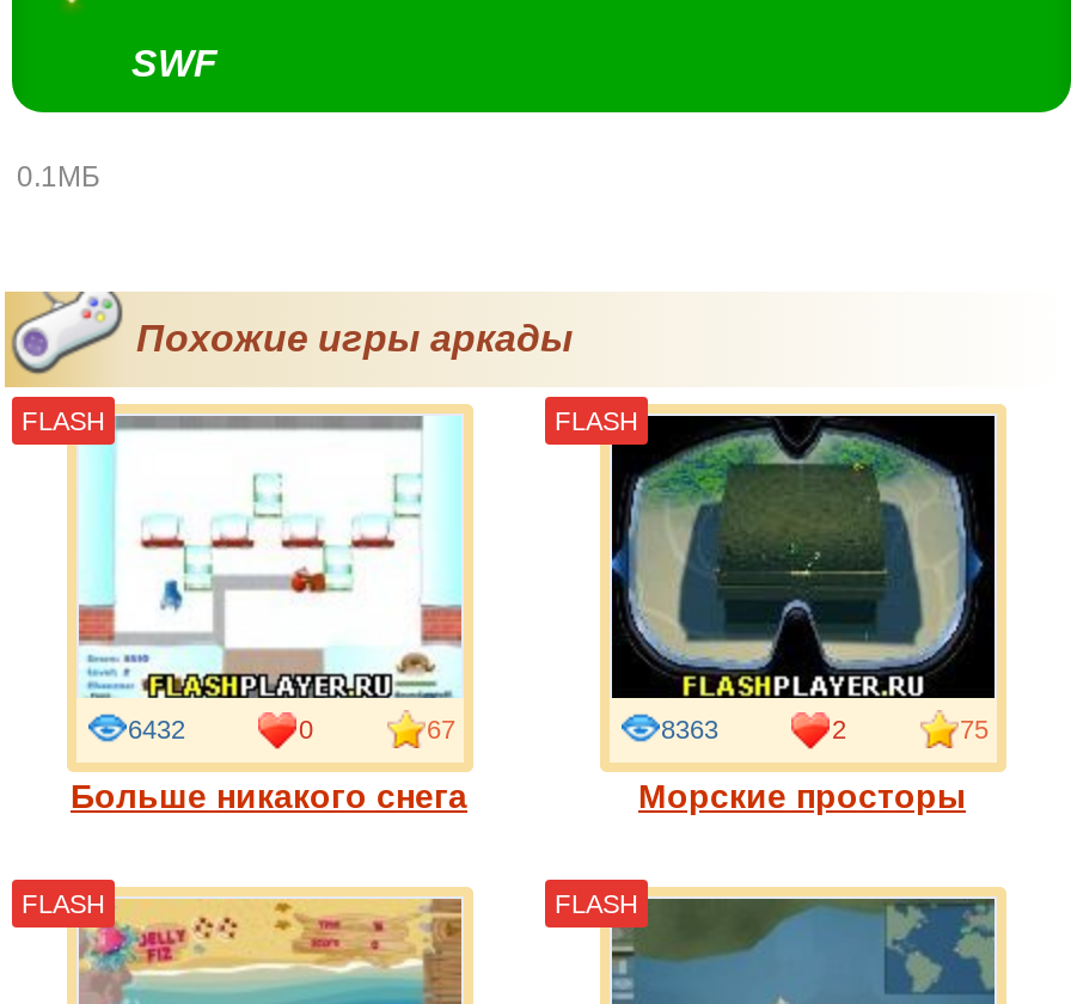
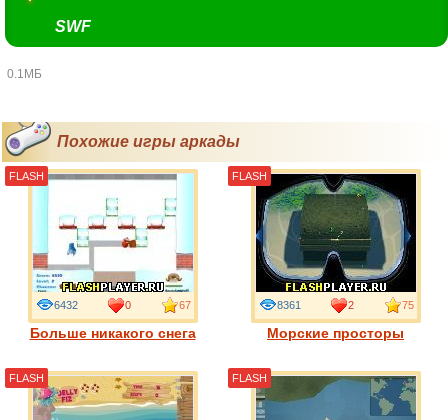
- 8363
+ 8361
